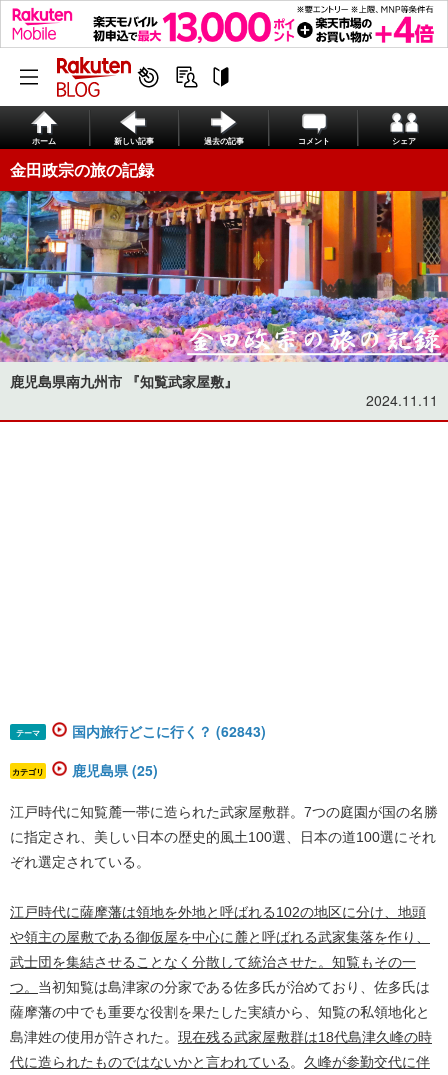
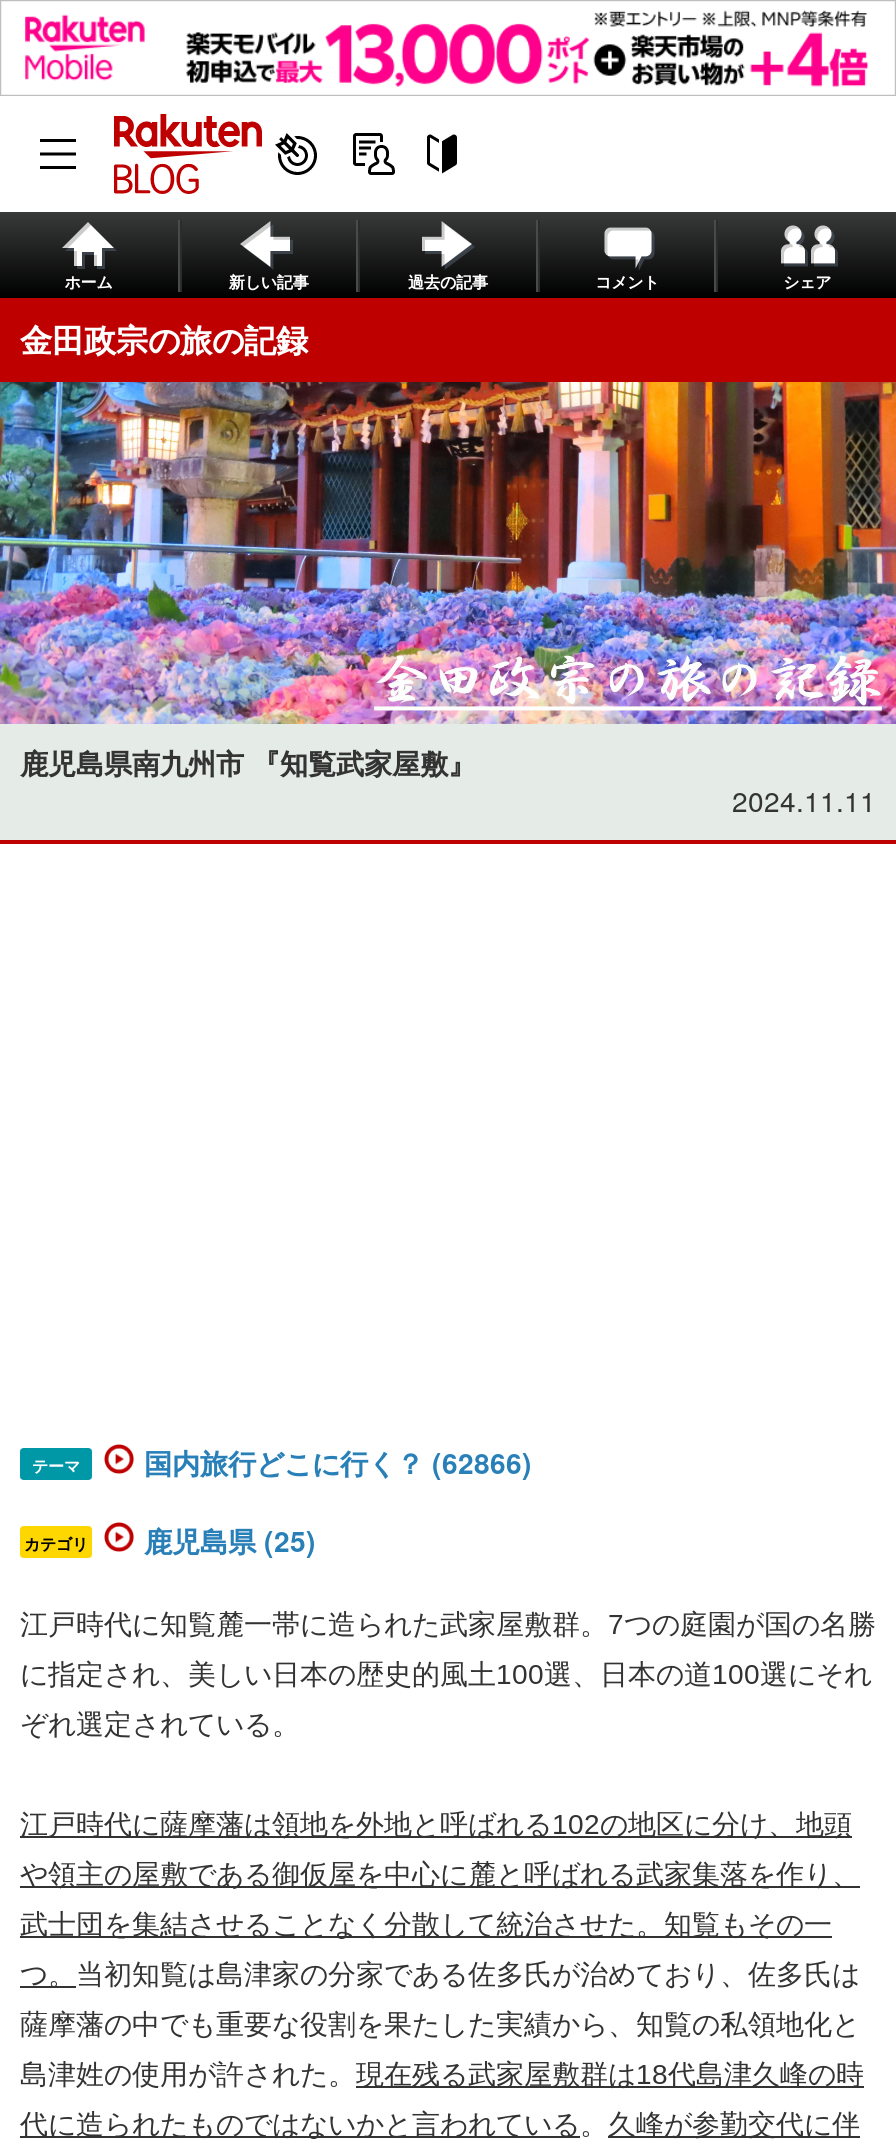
- 国内旅行どこに行く？ (62843)
+ 国内旅行どこに行く？ (62866)
